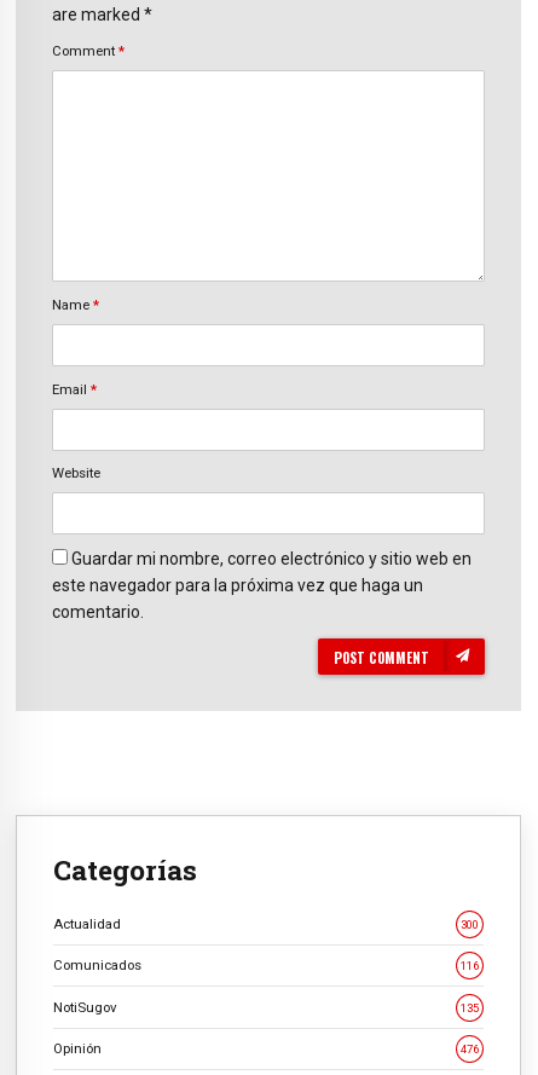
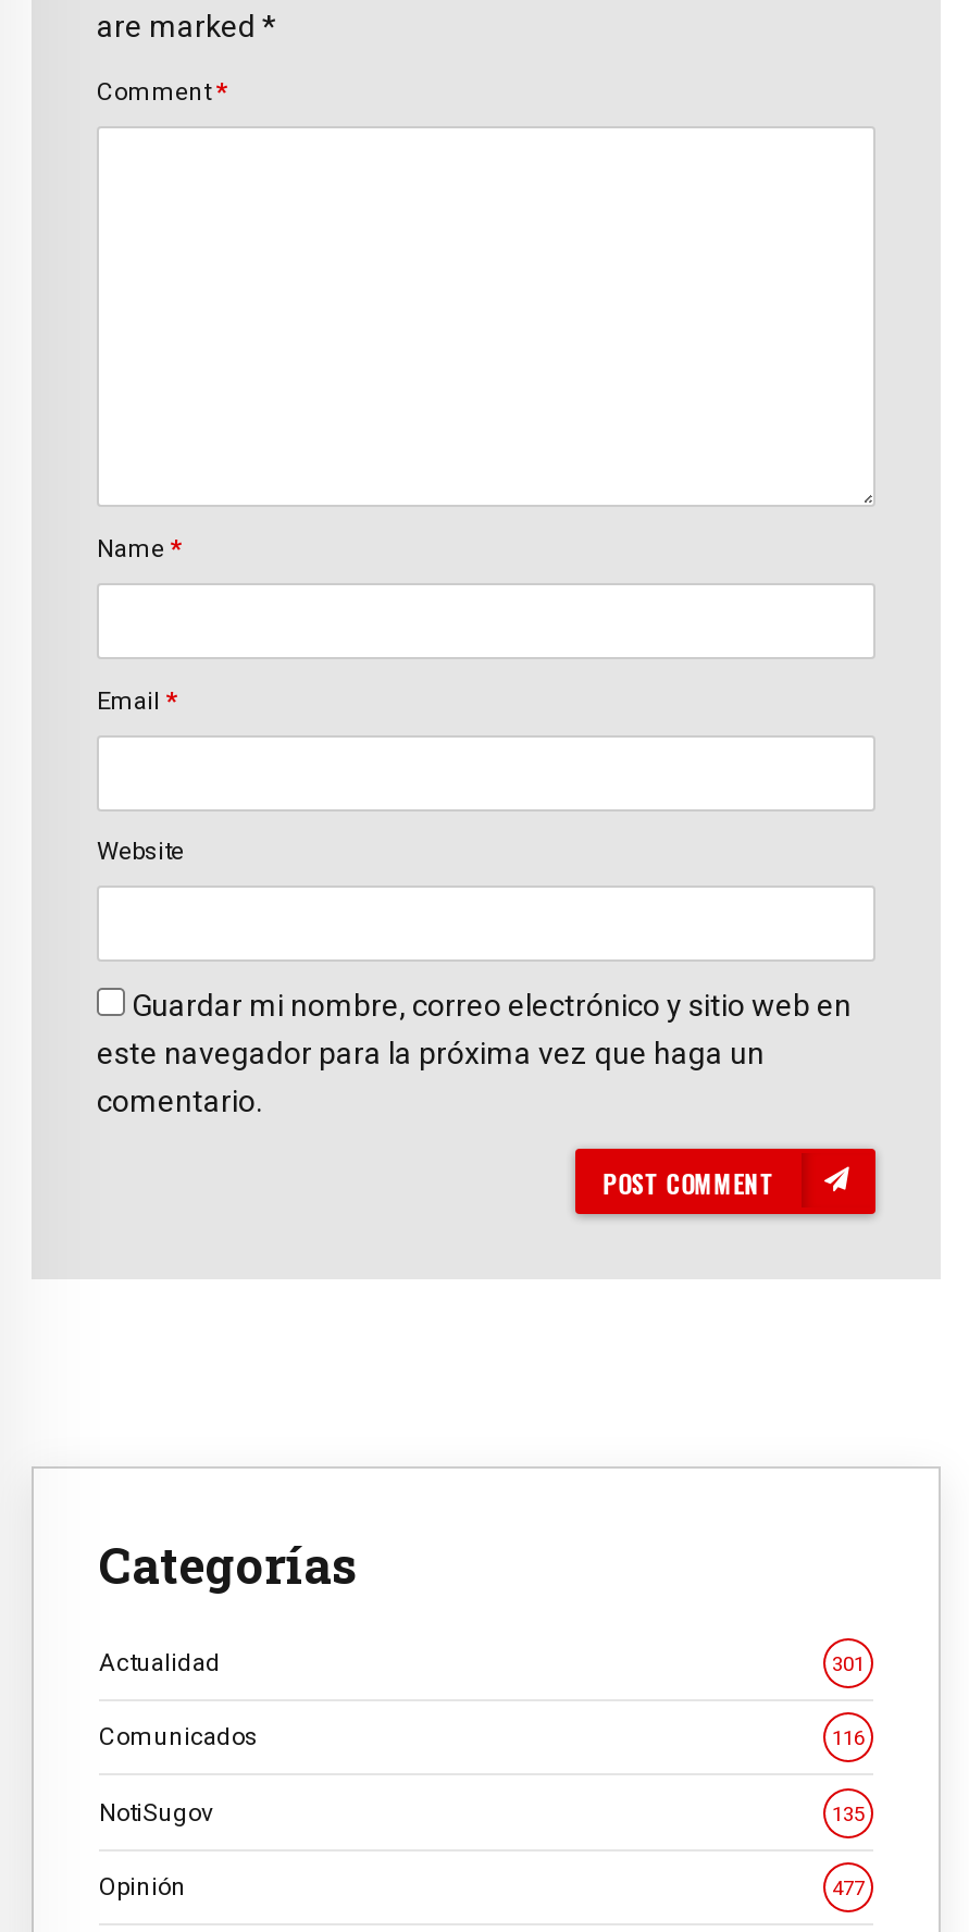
- 300
+ 301

- 476
+ 477
